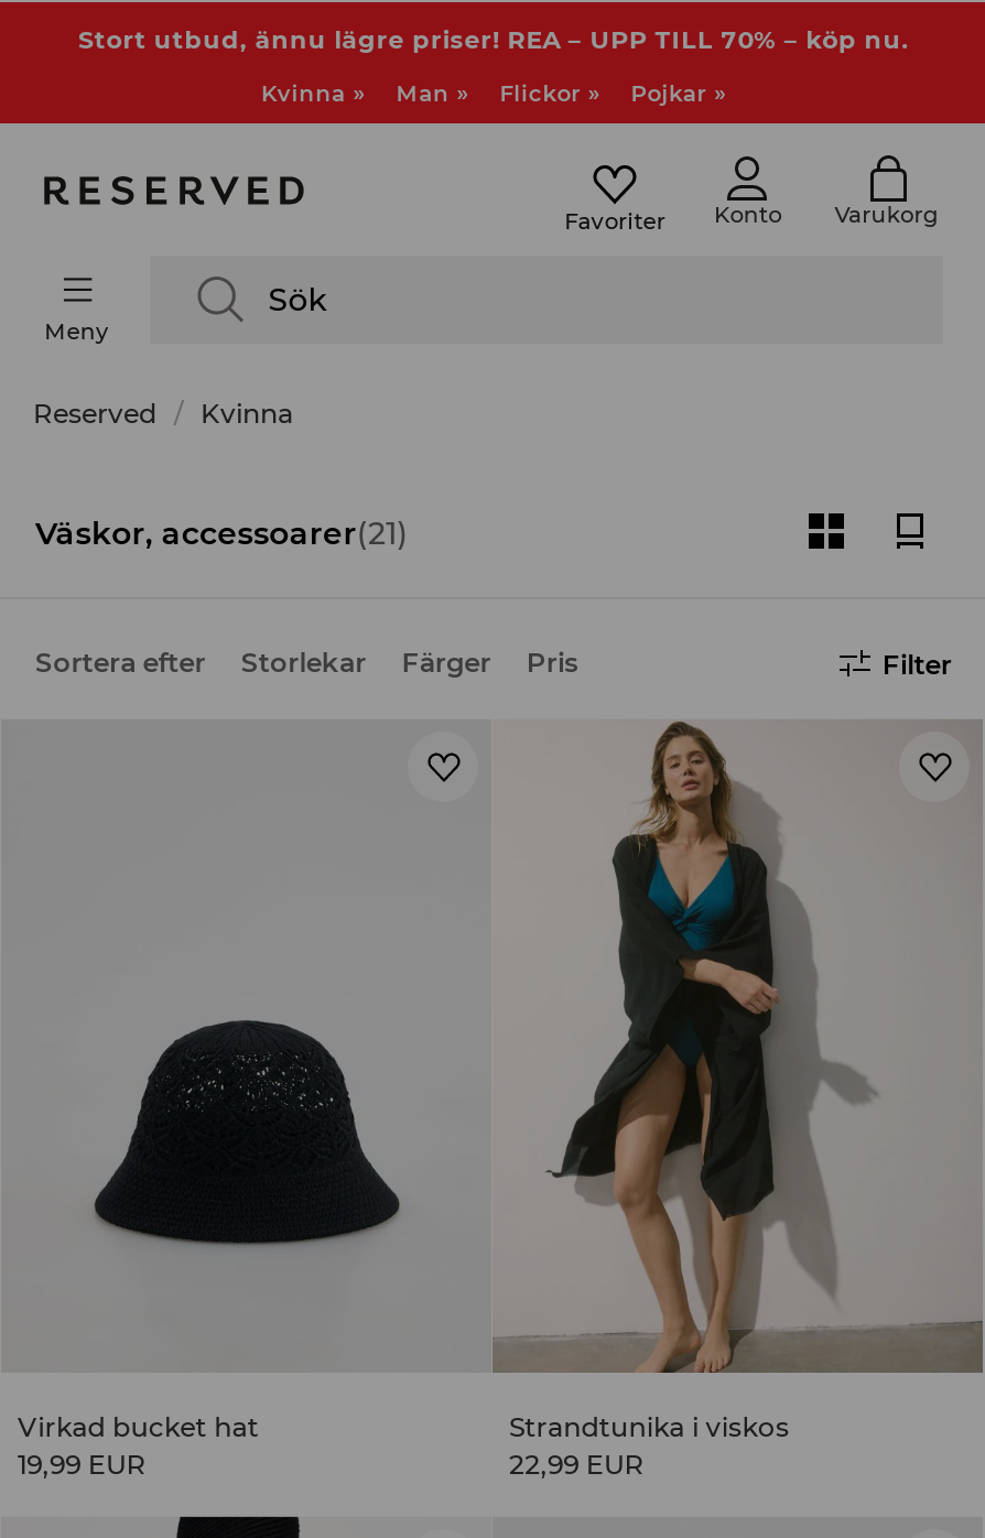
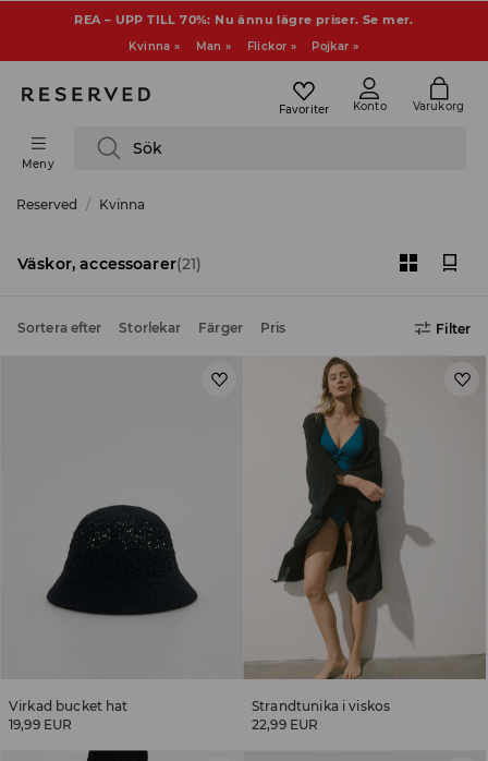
- Stort utbud, ännu lägre priser! REA – UPP TILL 70% – köp nu.
+ REA – UPP TILL 70%: Nu ännu lägre priser. Se mer.
